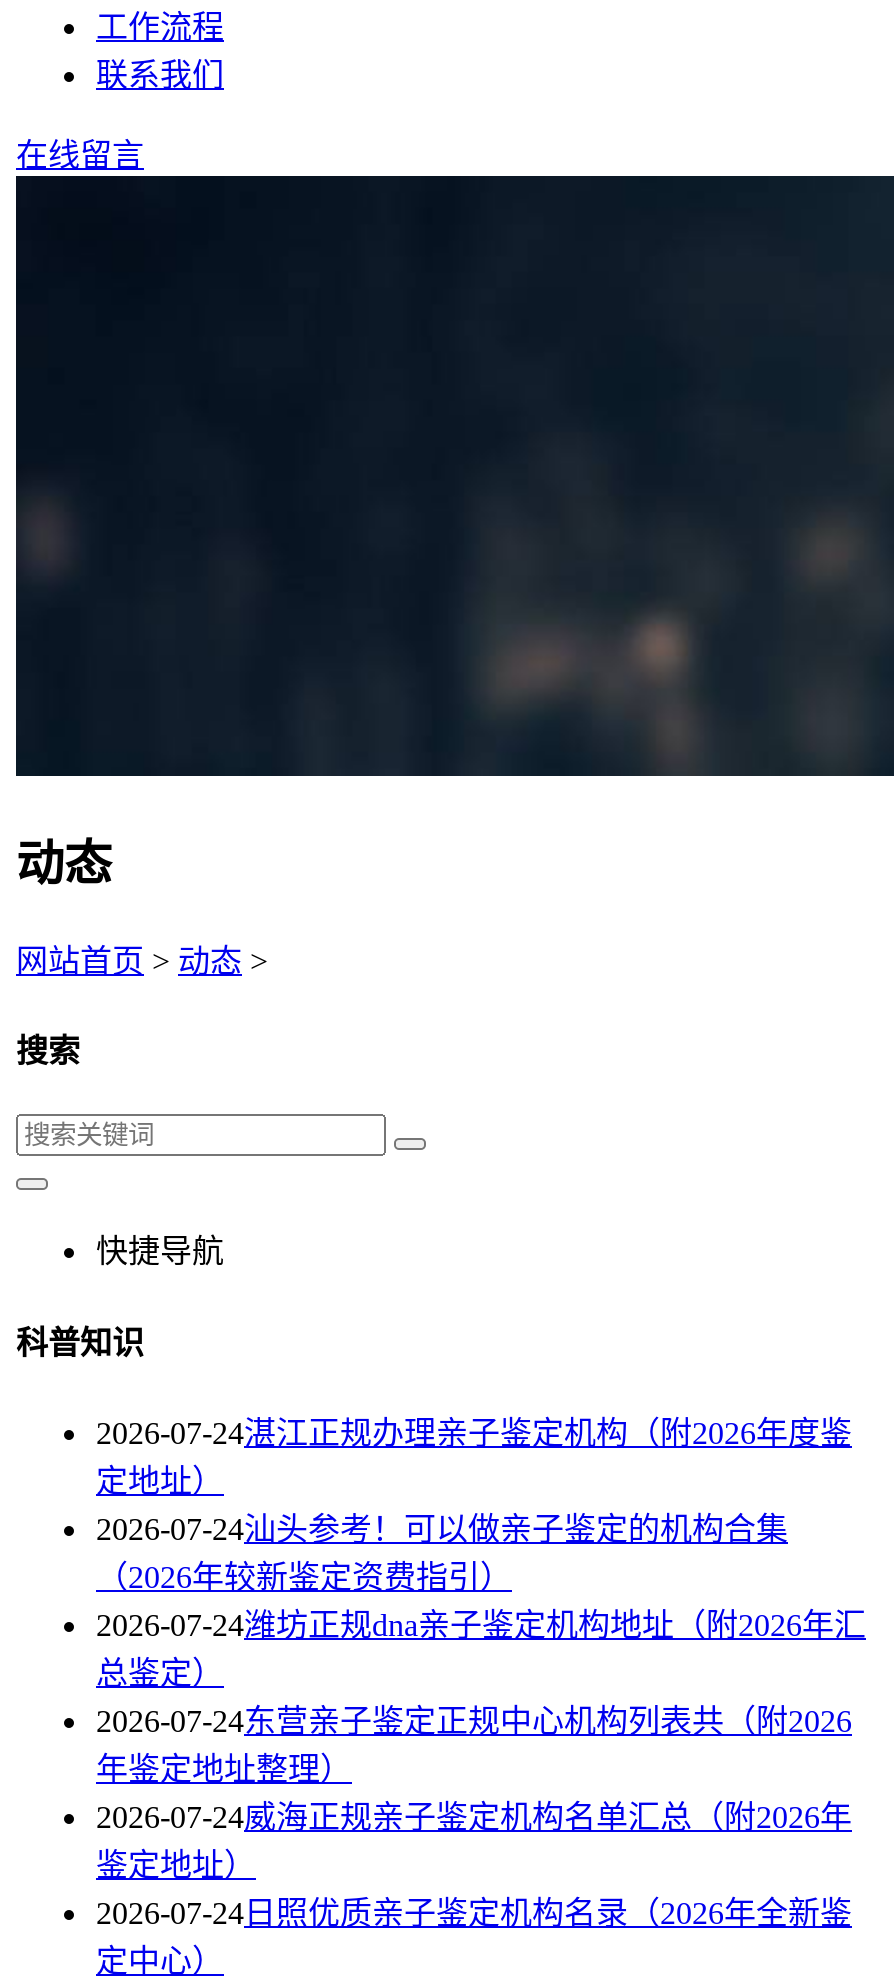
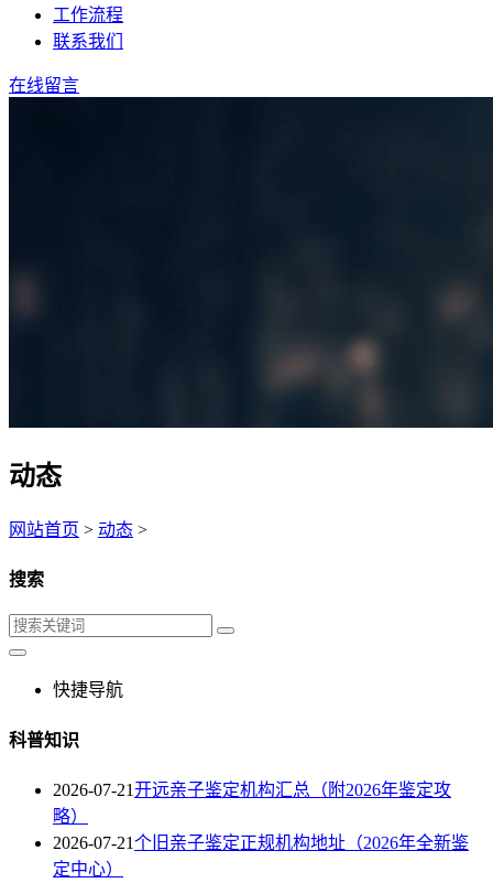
- 2026-07-24湛江正规办理亲子鉴定机构（附2026年度鉴
- 定地址）
- 2026-07-24汕头参考！可以做亲子鉴定的机构合集
- （2026年较新鉴定资费指引）
- 2026-07-24潍坊正规dna亲子鉴定机构地址（附2026年汇
- 总鉴定）
- 2026-07-24东营亲子鉴定正规中心机构列表共（附2026
- 年鉴定地址整理）
- 2026-07-24威海正规亲子鉴定机构名单汇总（附2026年
- 鉴定地址）
- 2026-07-24日照优质亲子鉴定机构名录（2026年全新鉴
+ 2026-07-21开远亲子鉴定机构汇总（附2026年鉴定攻
+ 略）
+ 2026-07-21个旧亲子鉴定正规机构地址（2026年全新鉴
